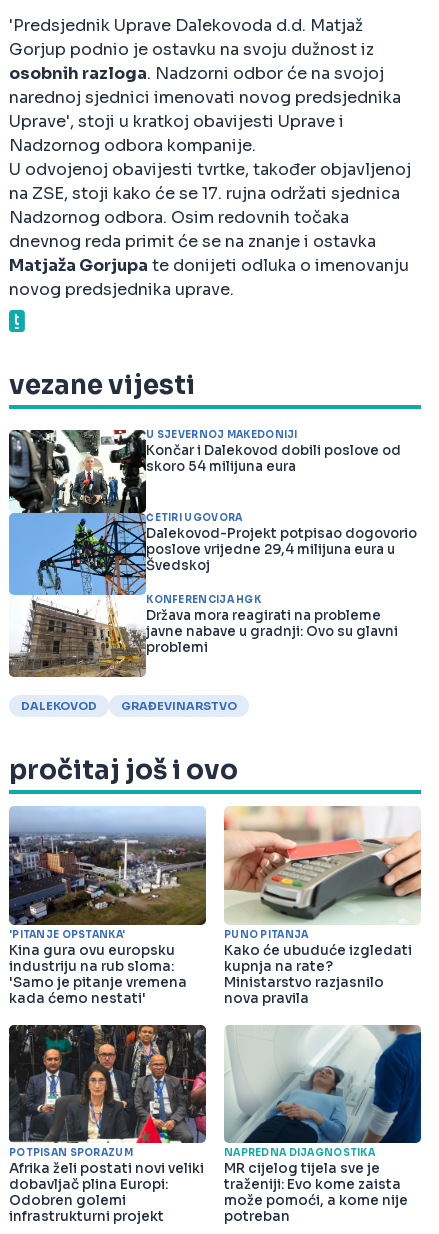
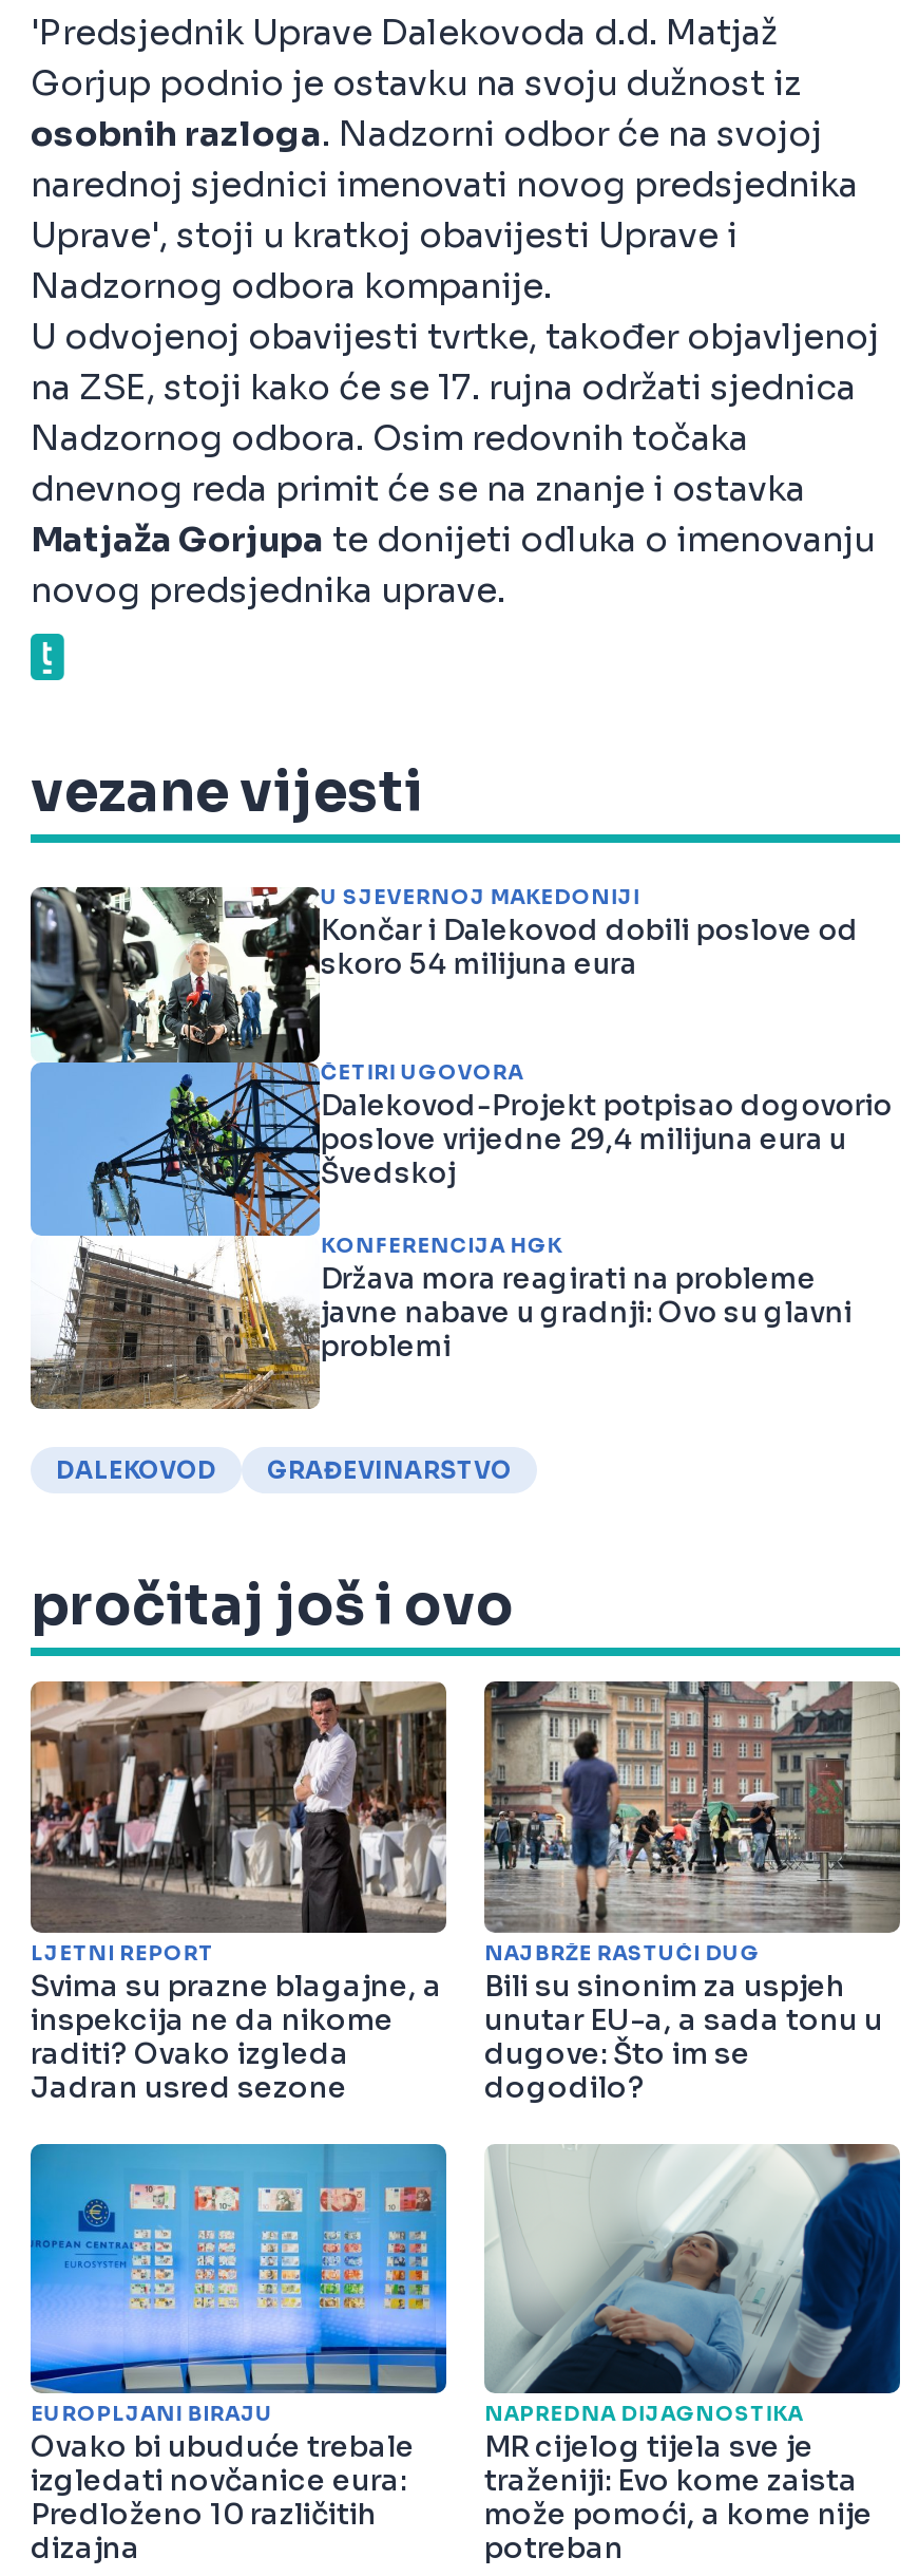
- [image]
- 'PITANJE OPSTANKA'
- Kina gura ovu europsku
- industriju na rub sloma:
- 'Samo je pitanje vremena
- kada ćemo nestati'
+ [image]
+ LJETNI REPORT
+ Svima su prazne blagajne, a
+ inspekcija ne da nikome
+ raditi? Ovako izgleda
+ Jadran usred sezone

- [image]
- PUNO PITANJA
- Kako će ubuduće izgledati
- kupnja na rate?
- Ministarstvo razjasnilo
- nova pravila
+ [image]
+ NAJBRŽE RASTUĆI DUG
+ Bili su sinonim za uspjeh
+ unutar EU-a, a sada tonu u
+ dugove: Što im se
+ dogodilo?

- [image]
- POTPISAN SPORAZUM
- Afrika želi postati novi veliki
- dobavljač plina Europi:
- Odobren golemi
- infrastrukturni projekt
+ [image]
+ EUROPLJANI BIRAJU
+ Ovako bi ubuduće trebale
+ izgledati novčanice eura:
+ Predloženo 10 različitih
+ dizajna
